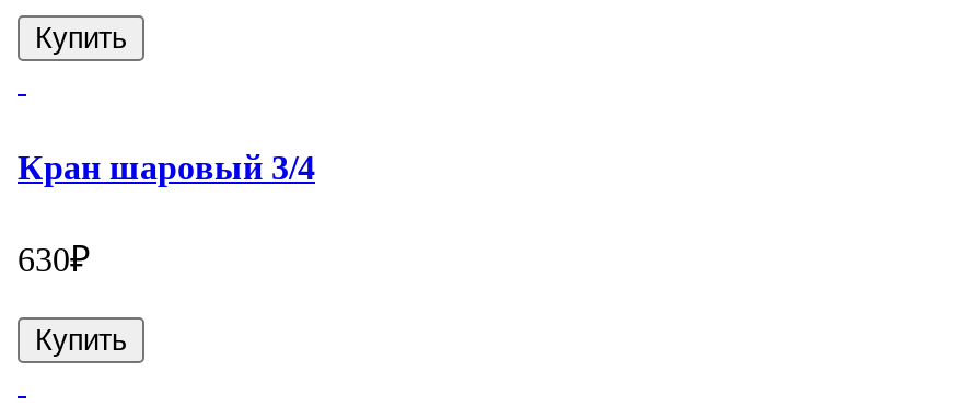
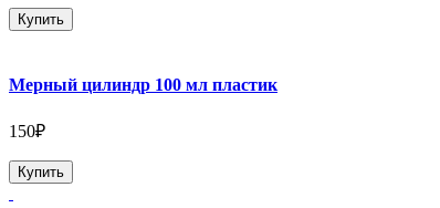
- Кран шаровый 3/4
+ Мерный цилиндр 100 мл пластик

- 630₽
+ 150₽
